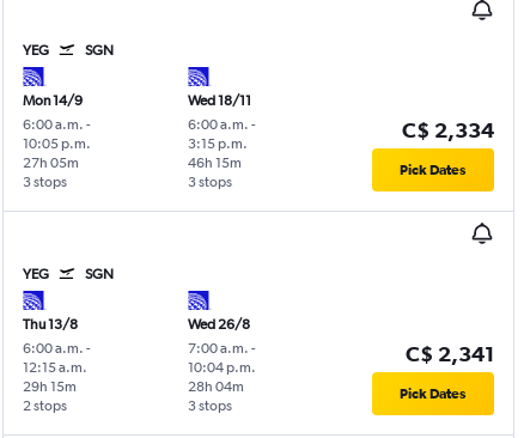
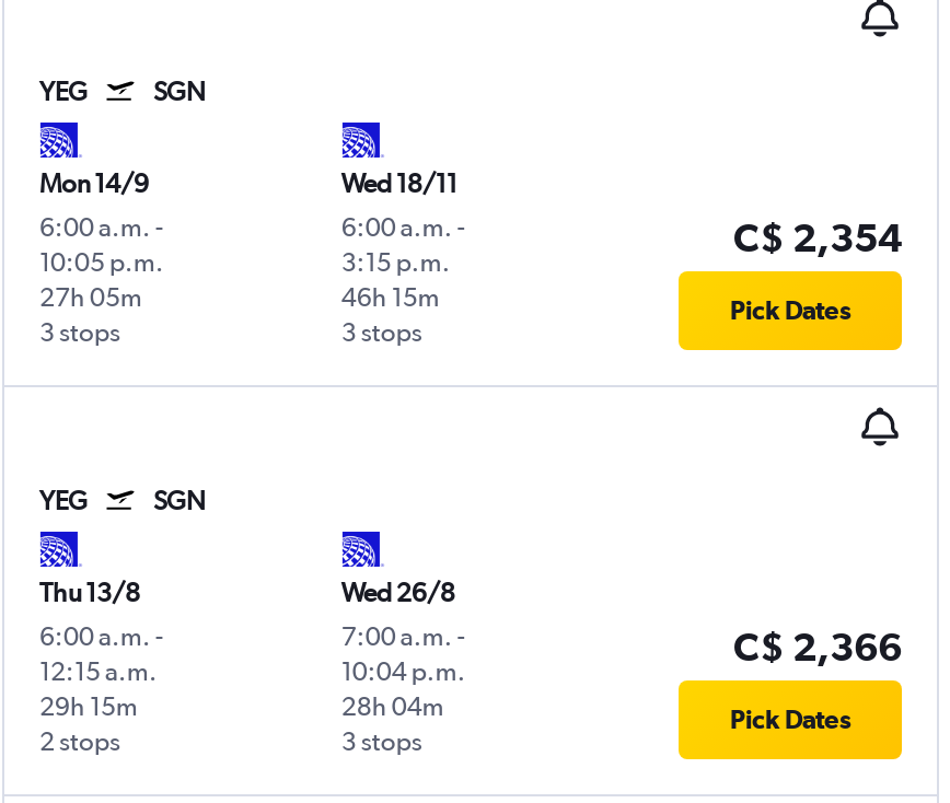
- C$ 2,334
+ C$ 2,354

- C$ 2,341
+ C$ 2,366
